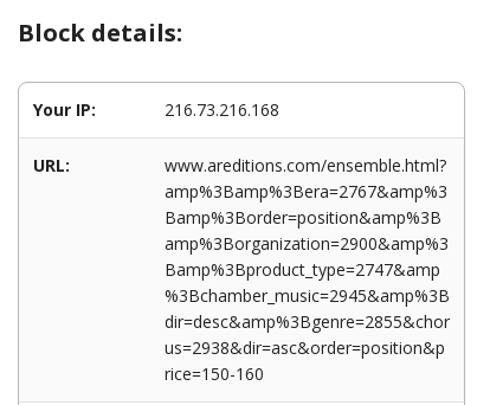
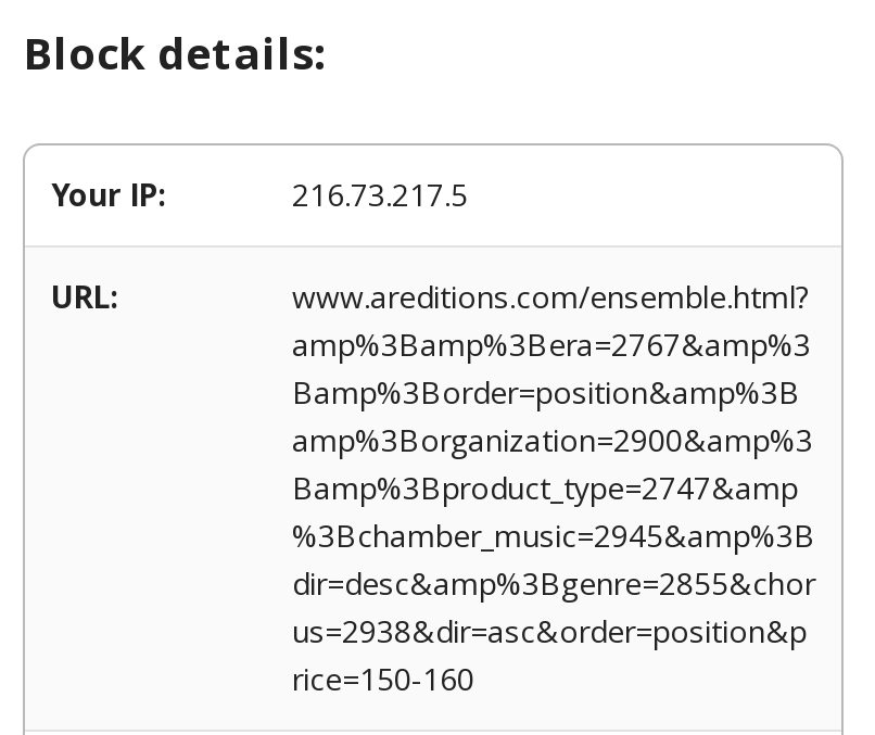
- 216.73.216.168
+ 216.73.217.5
